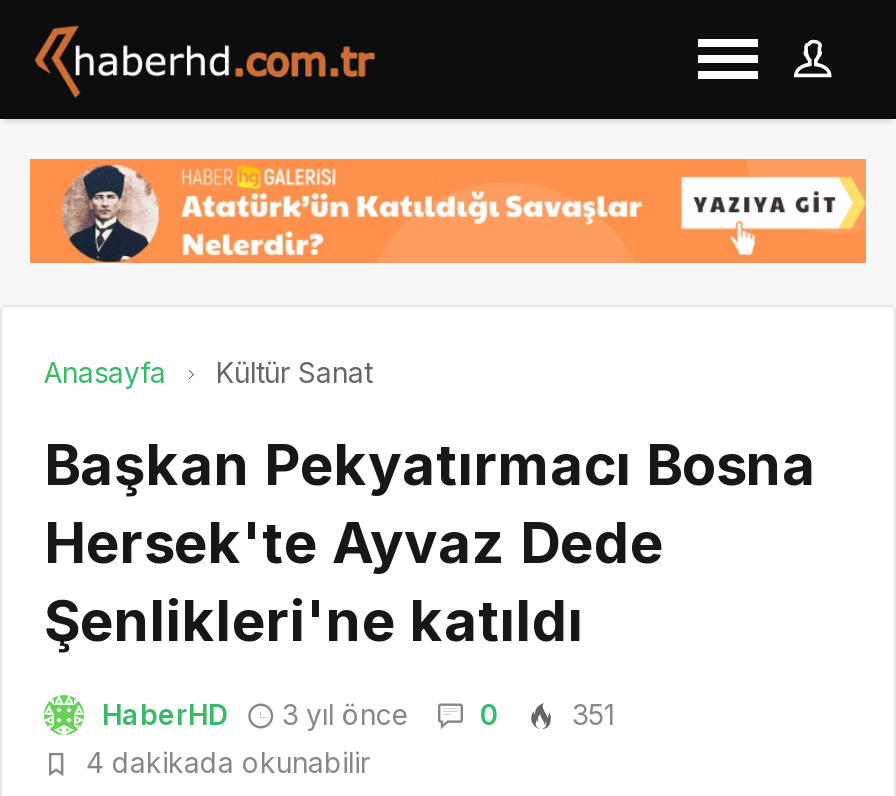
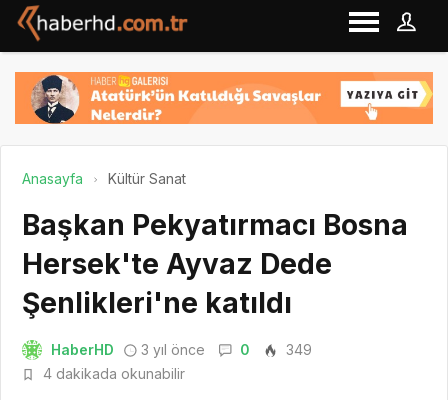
- 0 351
+ 0 349
